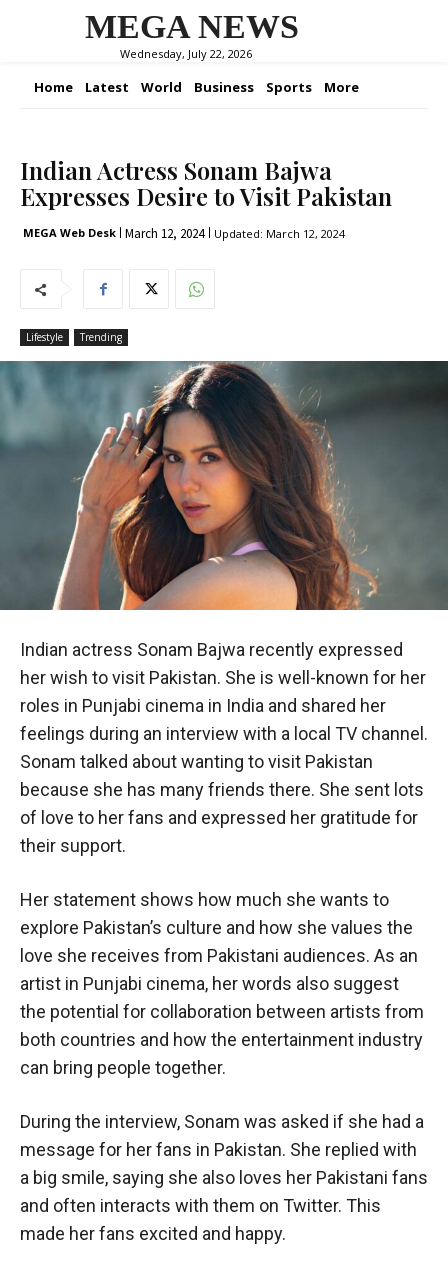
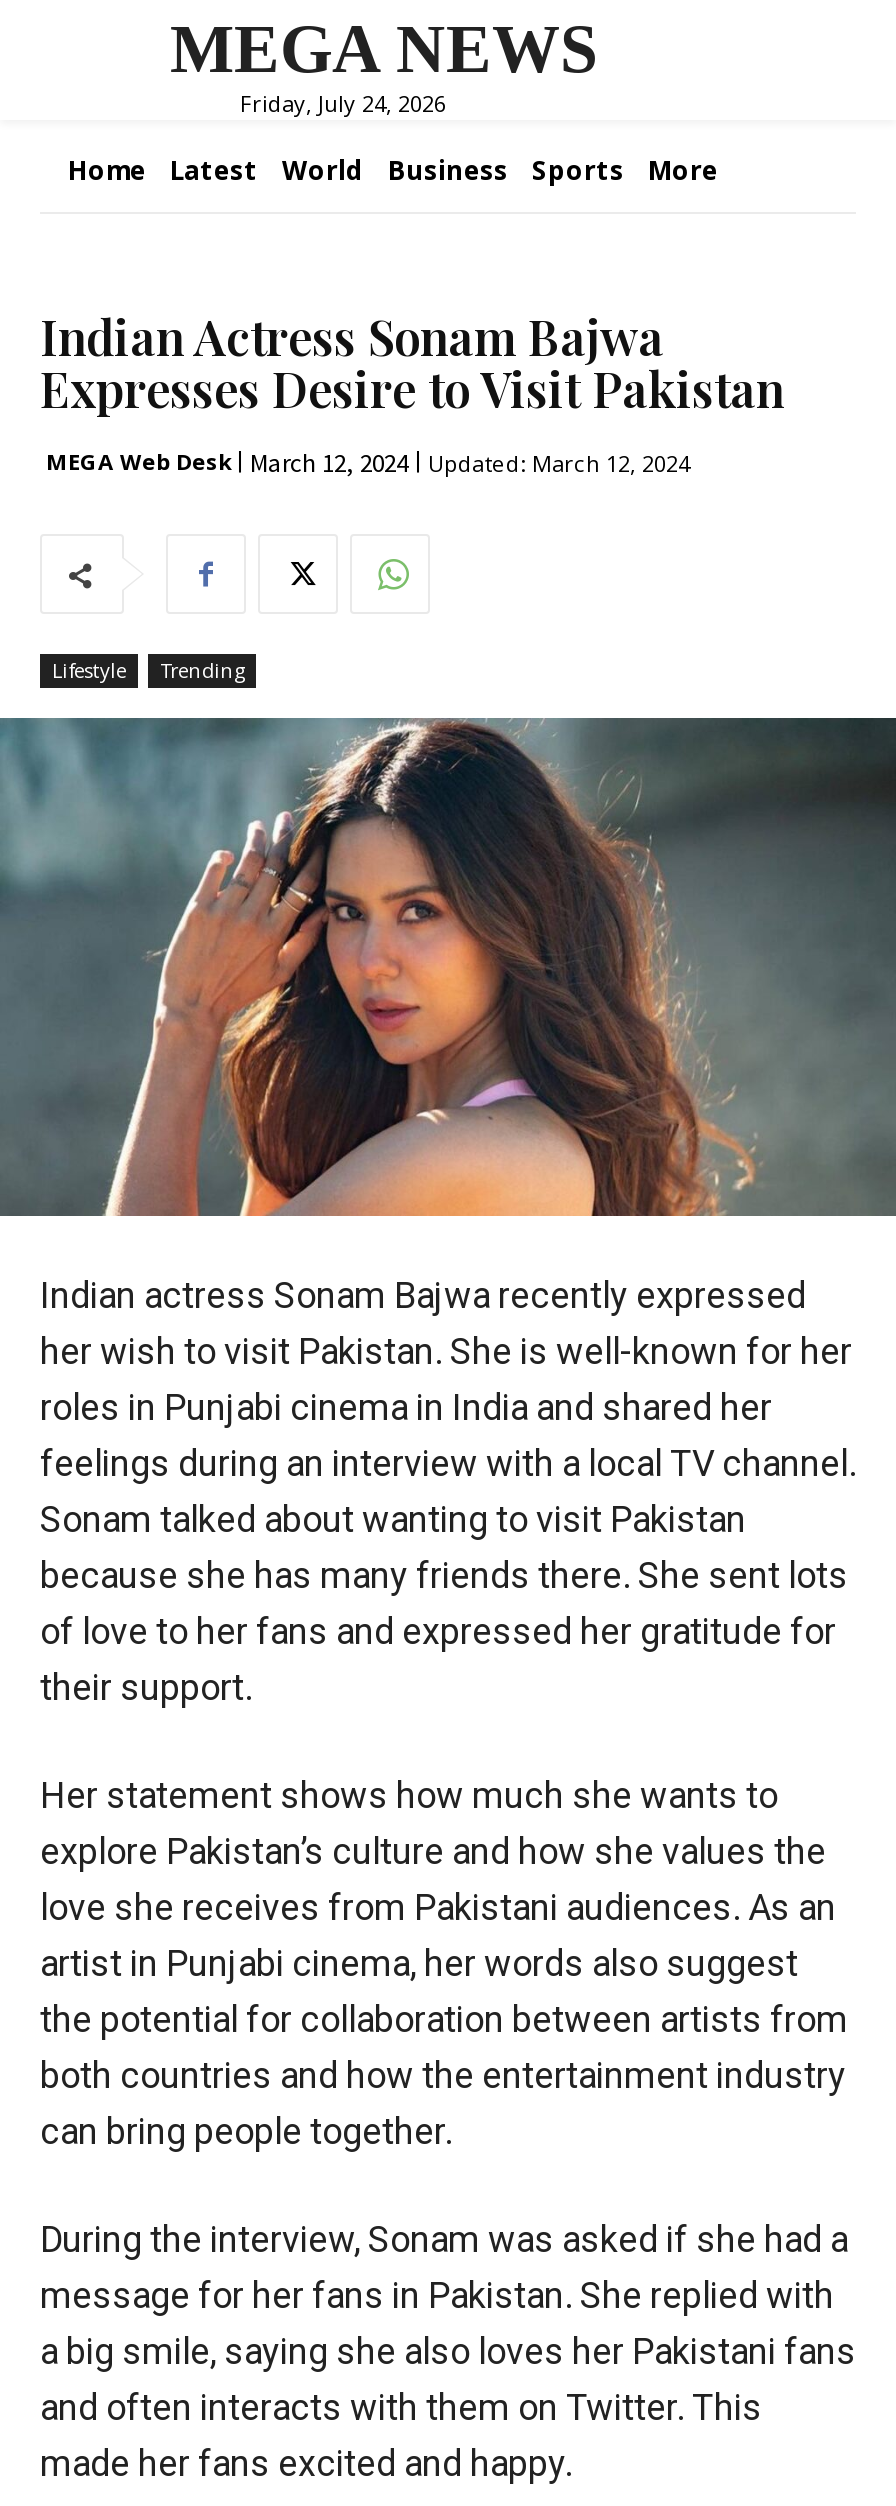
- Wednesday, July 22, 2026
+ Friday, July 24, 2026
